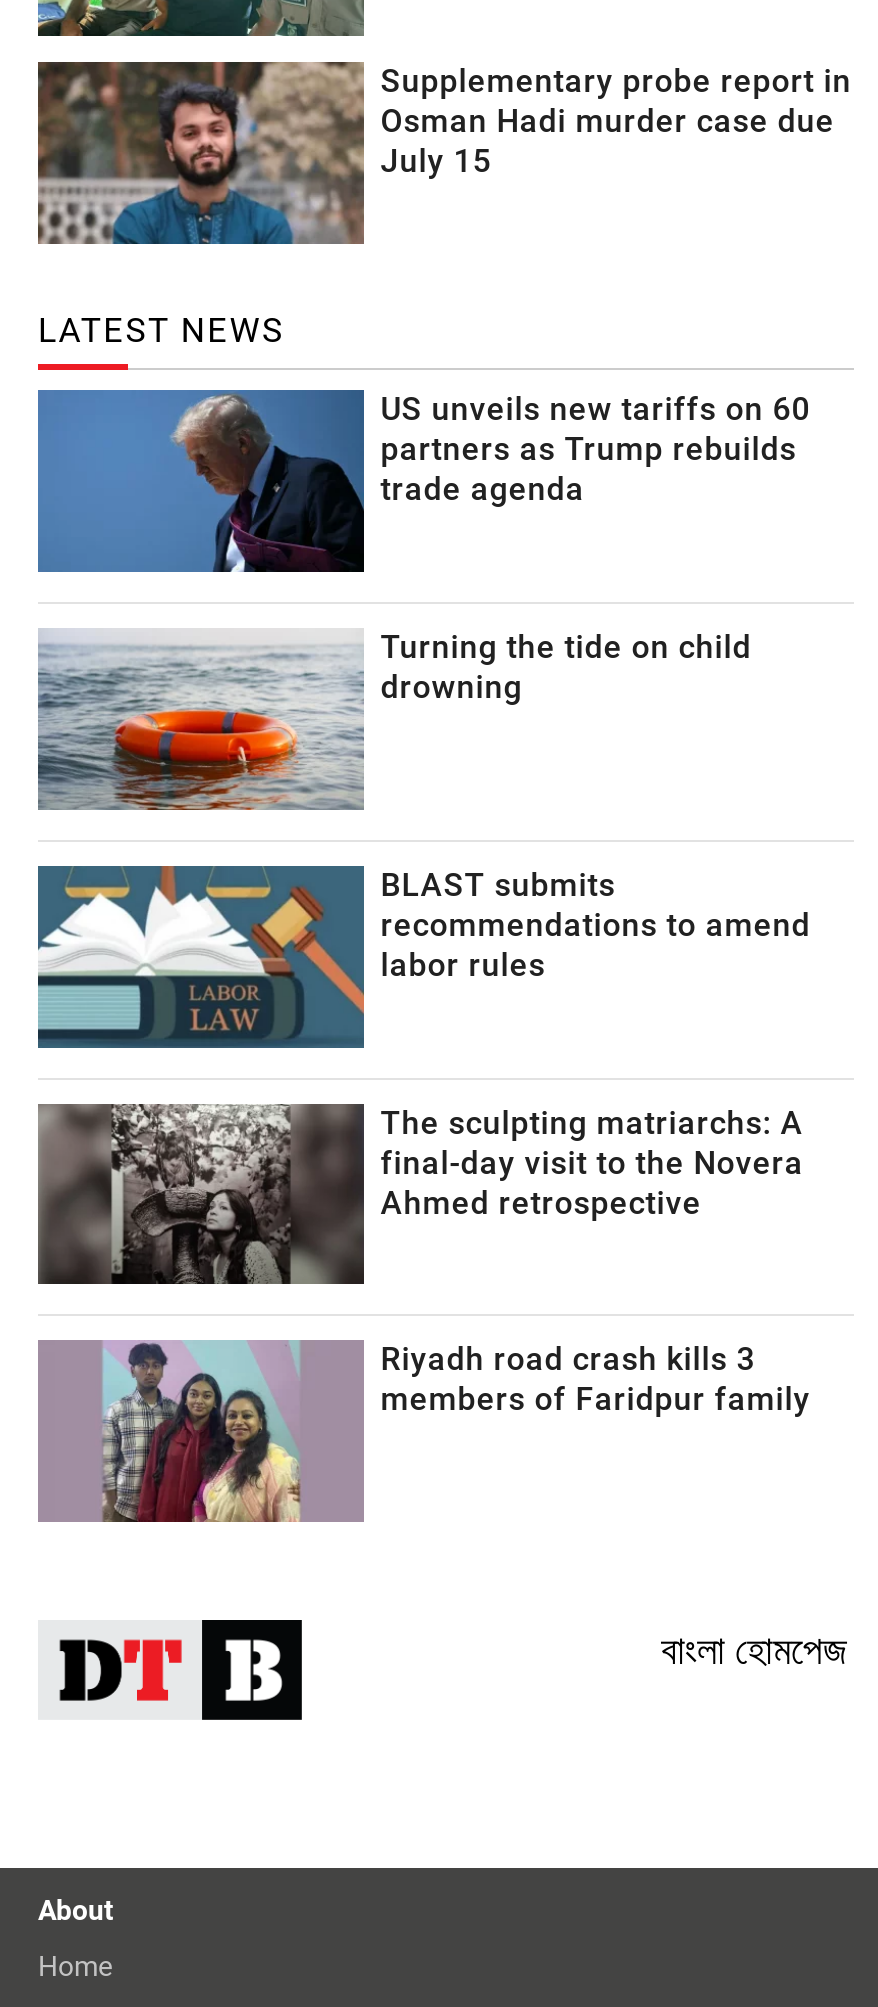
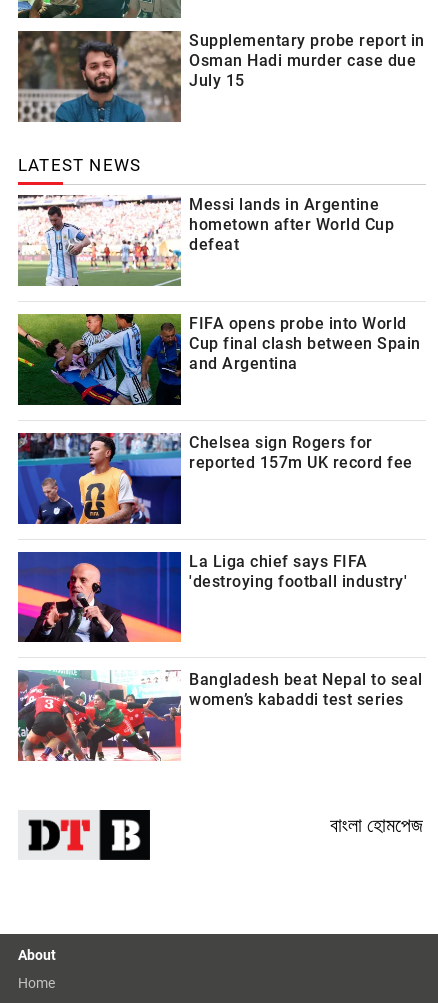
- [image]
- US unveils new tariffs on 60
- partners as Trump rebuilds
- trade agenda
+ [image]
+ Messi lands in Argentine
+ hometown after World Cup
+ defeat

- [image]
- Turning the tide on child
- drowning
+ [image]
+ FIFA opens probe into World
+ Cup final clash between Spain
+ and Argentina

- [image]
- BLAST submits
- recommendations to amend
- labor rules
+ [image]
+ Chelsea sign Rogers for
+ reported 157m UK record fee

- [image]
- The sculpting matriarchs: A
- final-day visit to the Novera
- Ahmed retrospective
+ [image]
+ La Liga chief says FIFA
+ 'destroying football industry'

- [image]
- Riyadh road crash kills 3
- members of Faridpur family
+ [image]
+ Bangladesh beat Nepal to seal
+ women’s kabaddi test series
